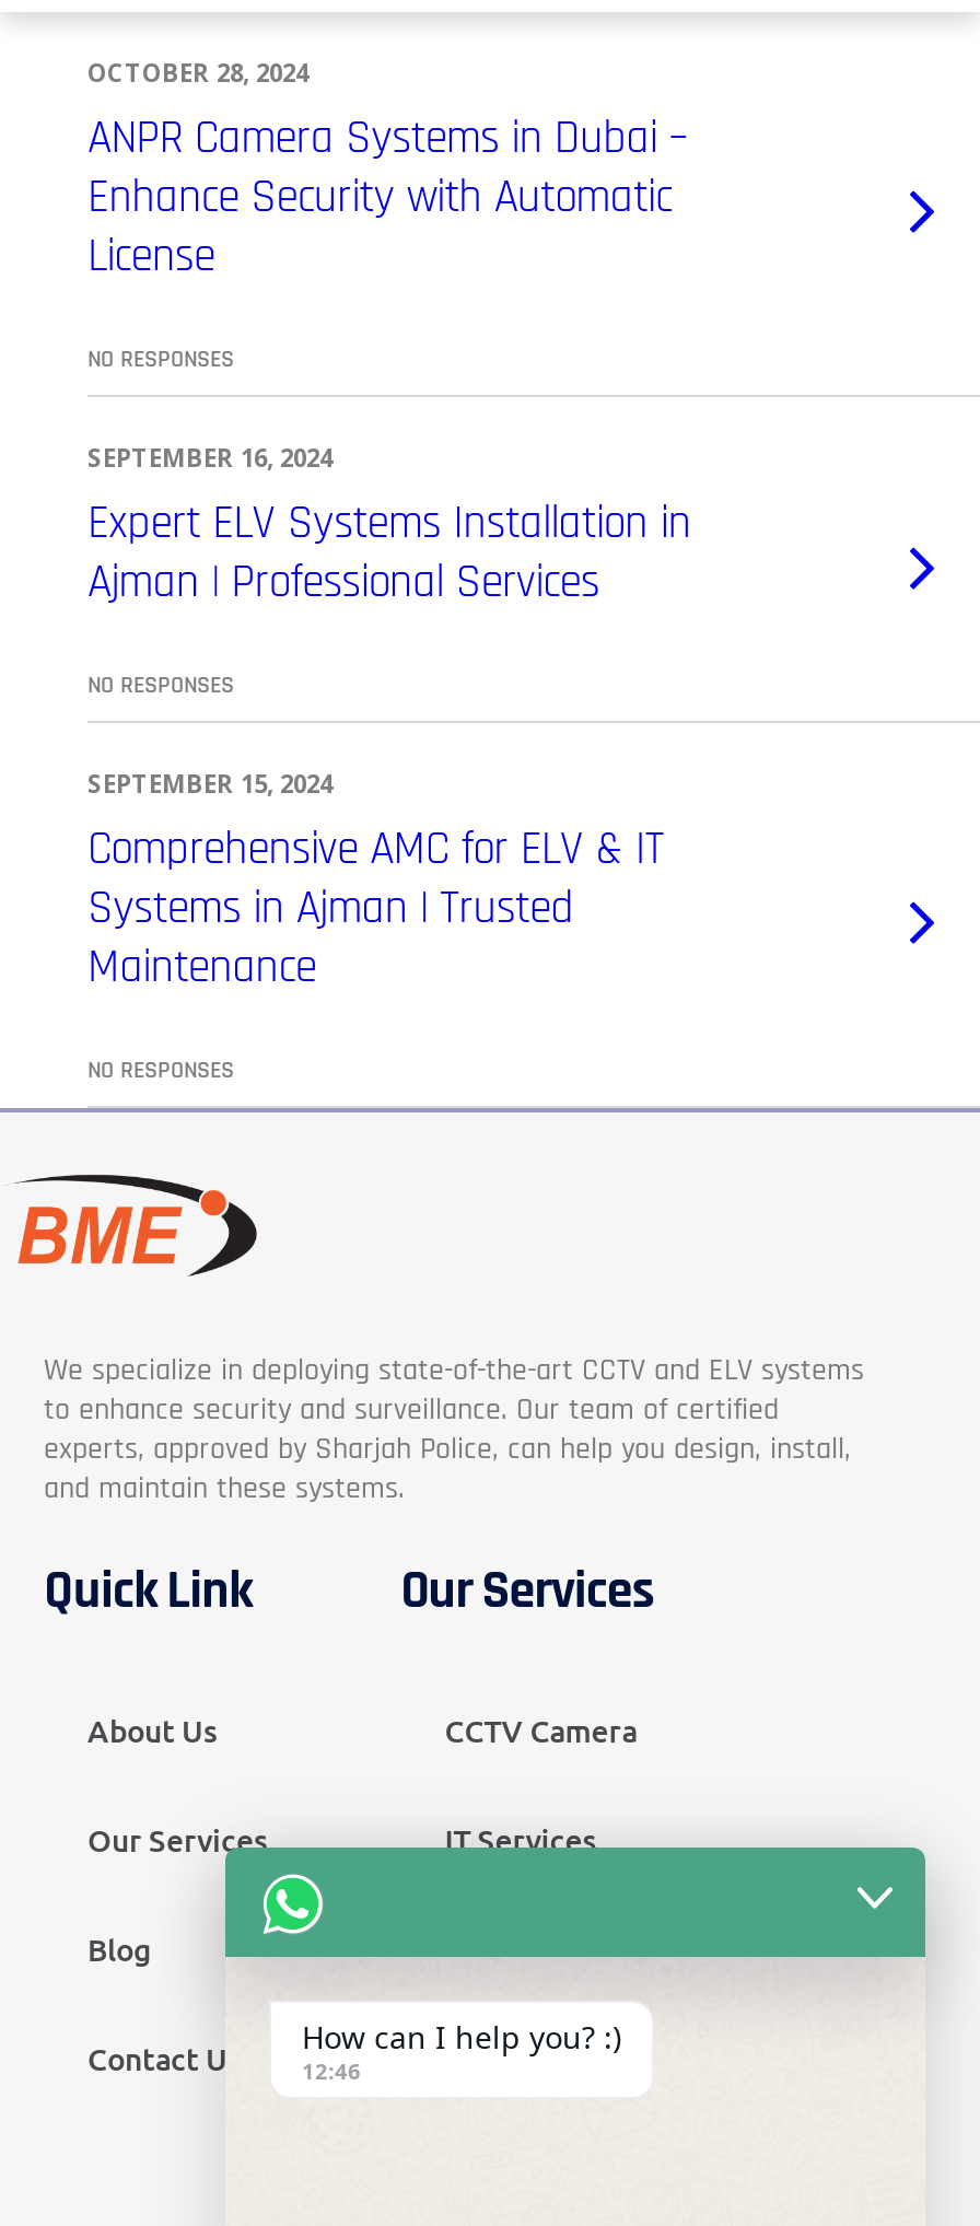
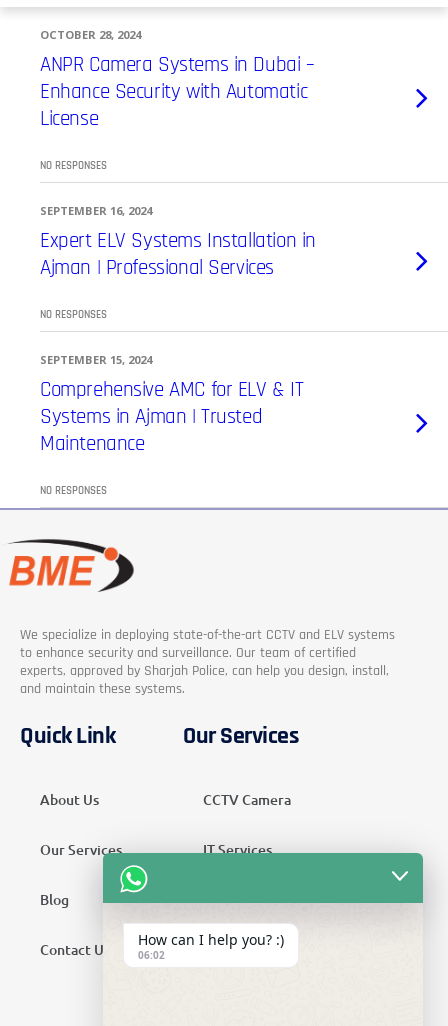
- [image]
+ [image]

- Contact Us 12:46
+ Contact Us 06:02
